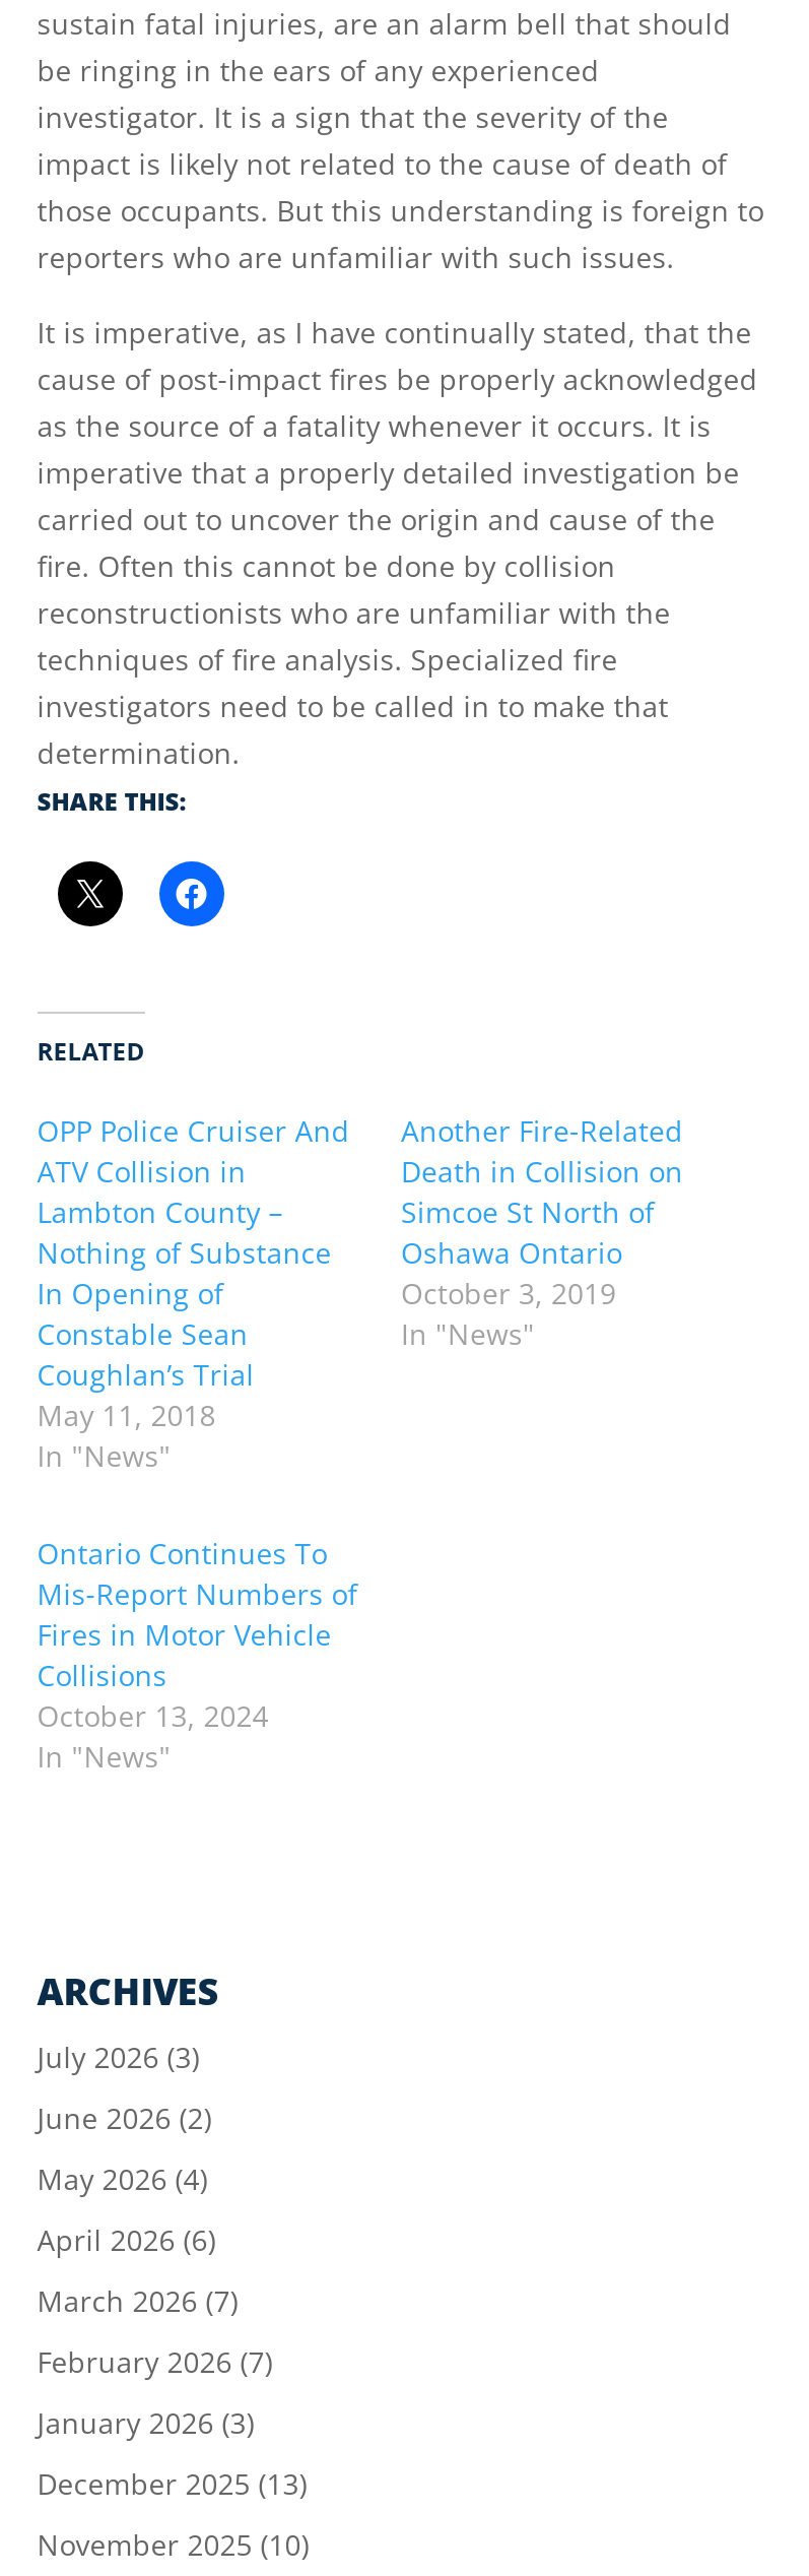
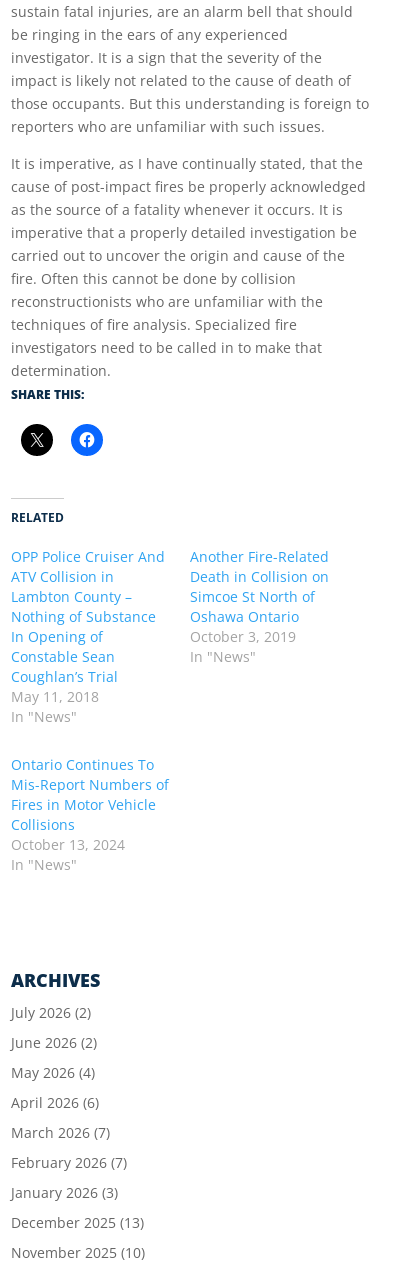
- July 2026 (3)
+ July 2026 (2)
